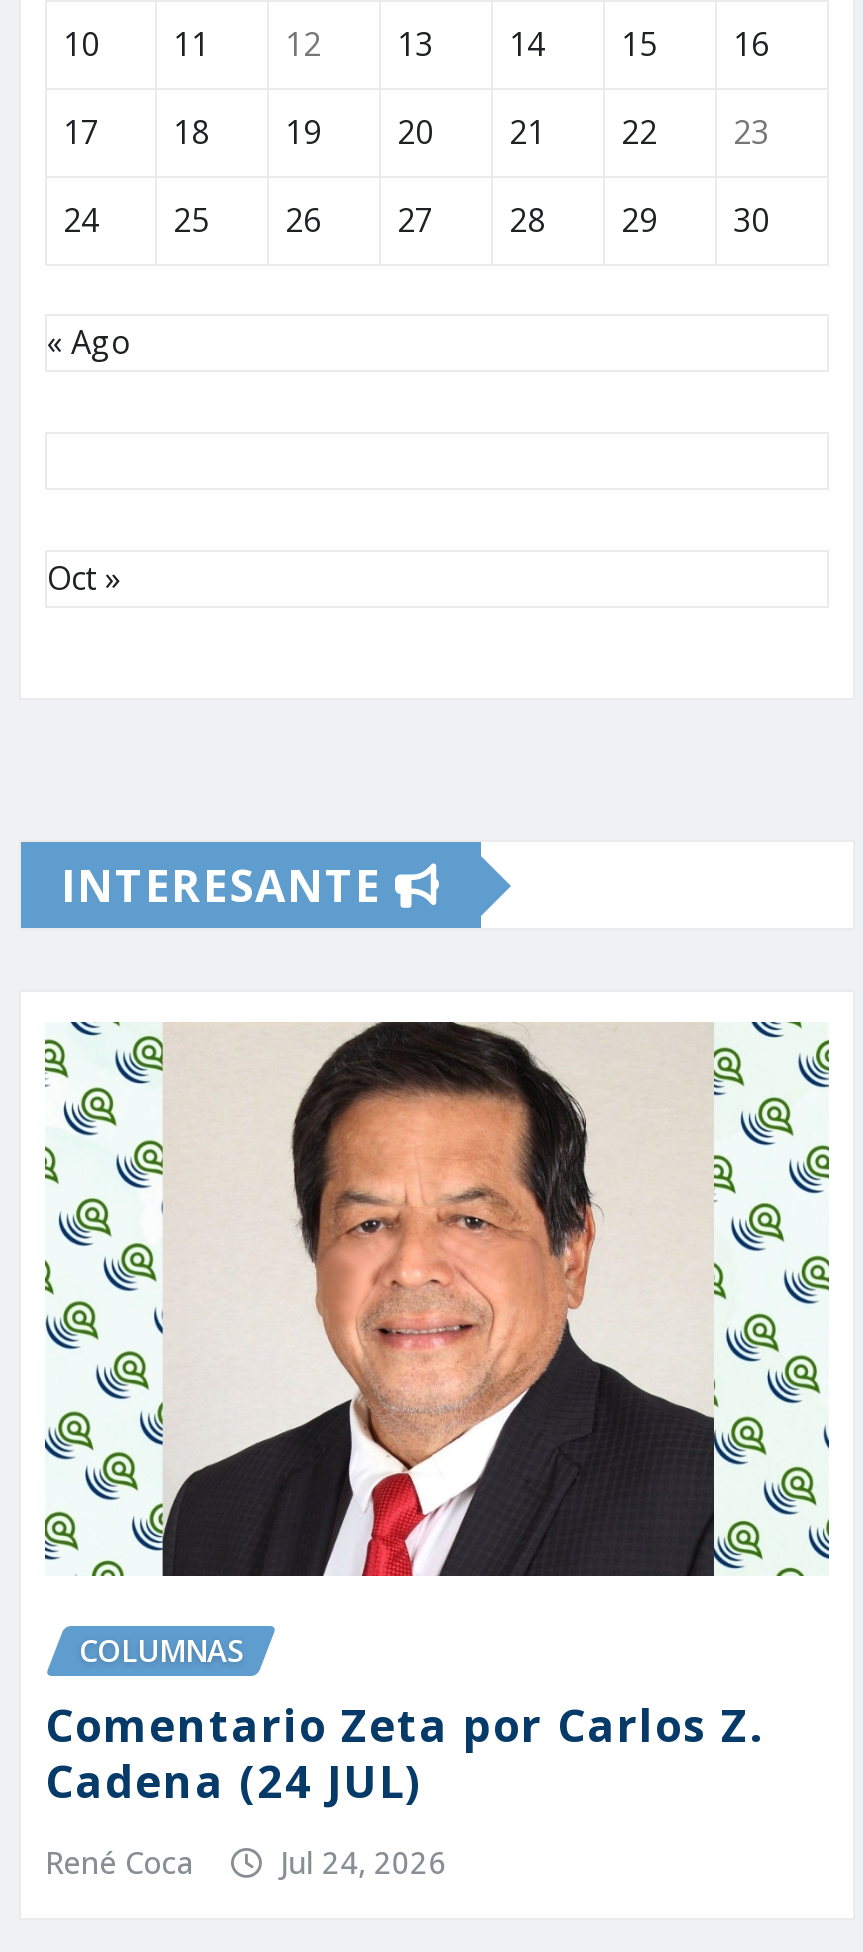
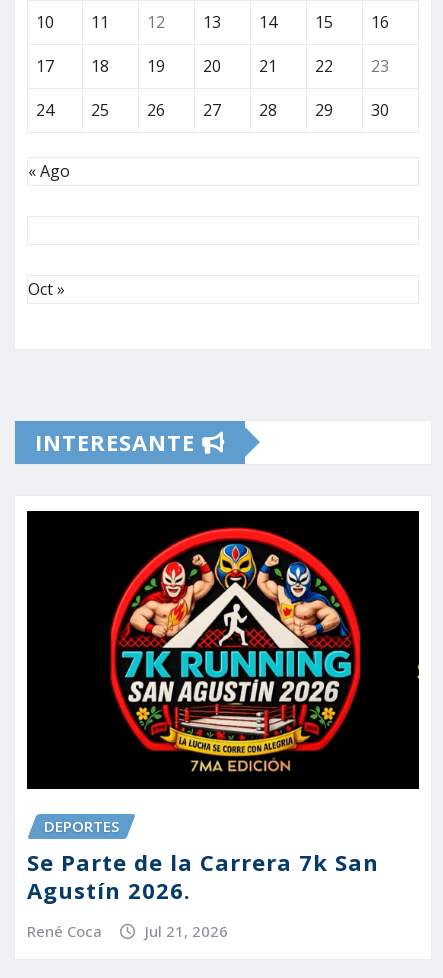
- [image]
- COLUMNAS
- Comentario Zeta por Carlos Z.
- Cadena (24 JUL)
+ [image]
+ DEPORTES
+ Se Parte de la Carrera 7k San
+ Agustín 2026.

- Jul 24, 2026
+ Jul 21, 2026
